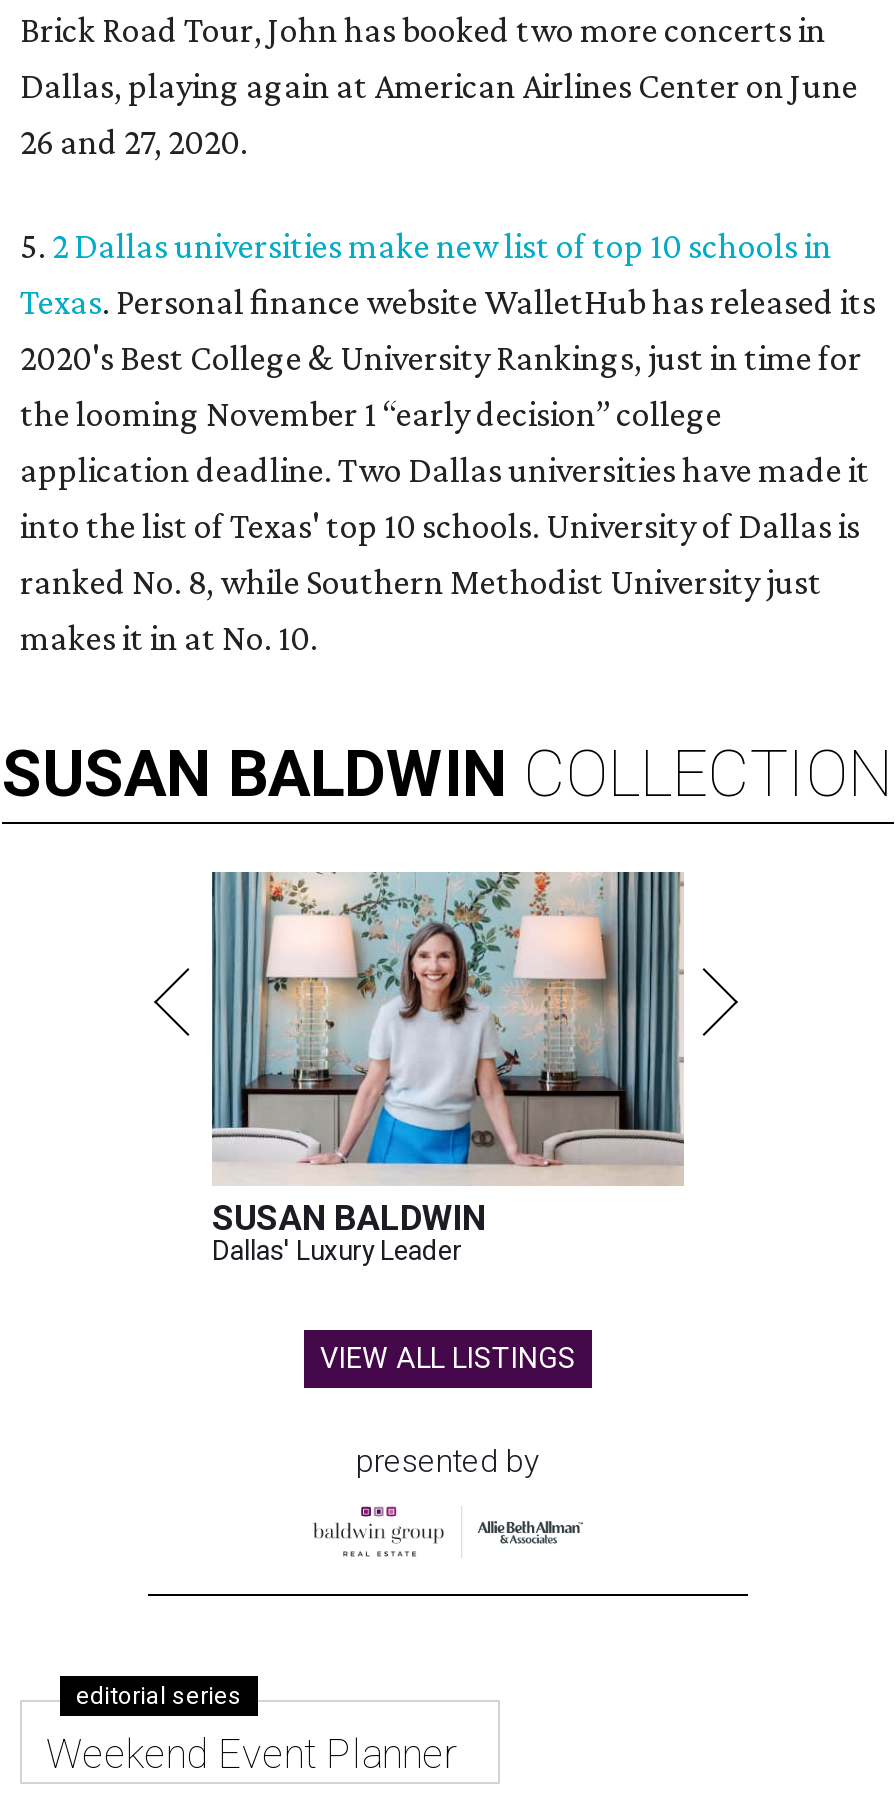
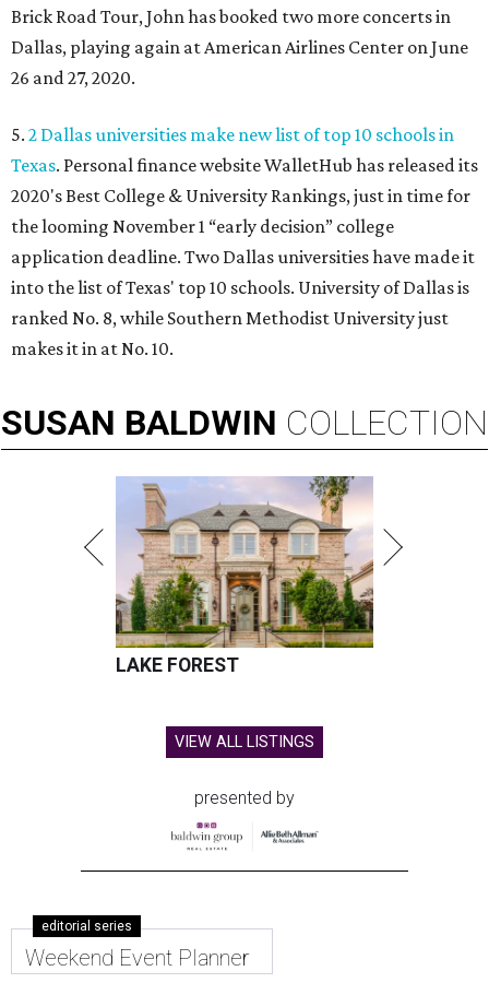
- [image]
- SUSAN BALDWIN
- Dallas' Luxury Leader
+ [image]
+ LAKE FOREST
